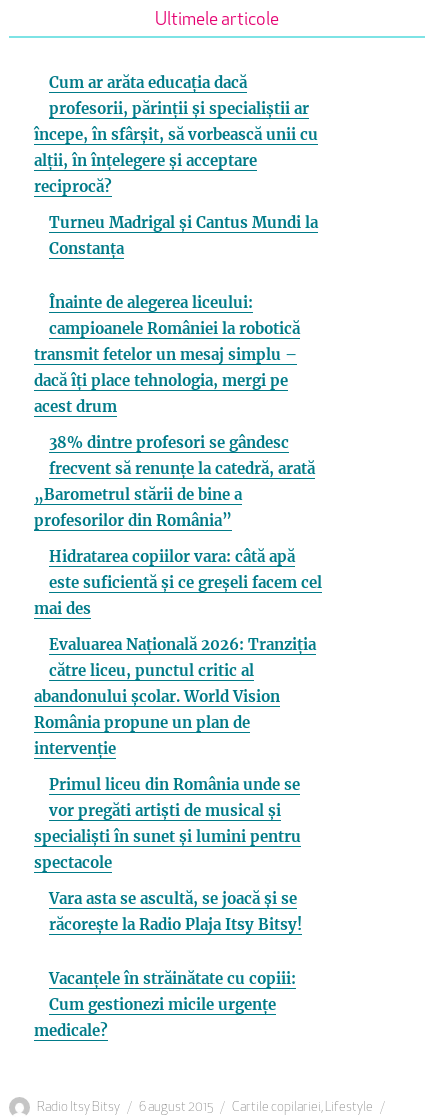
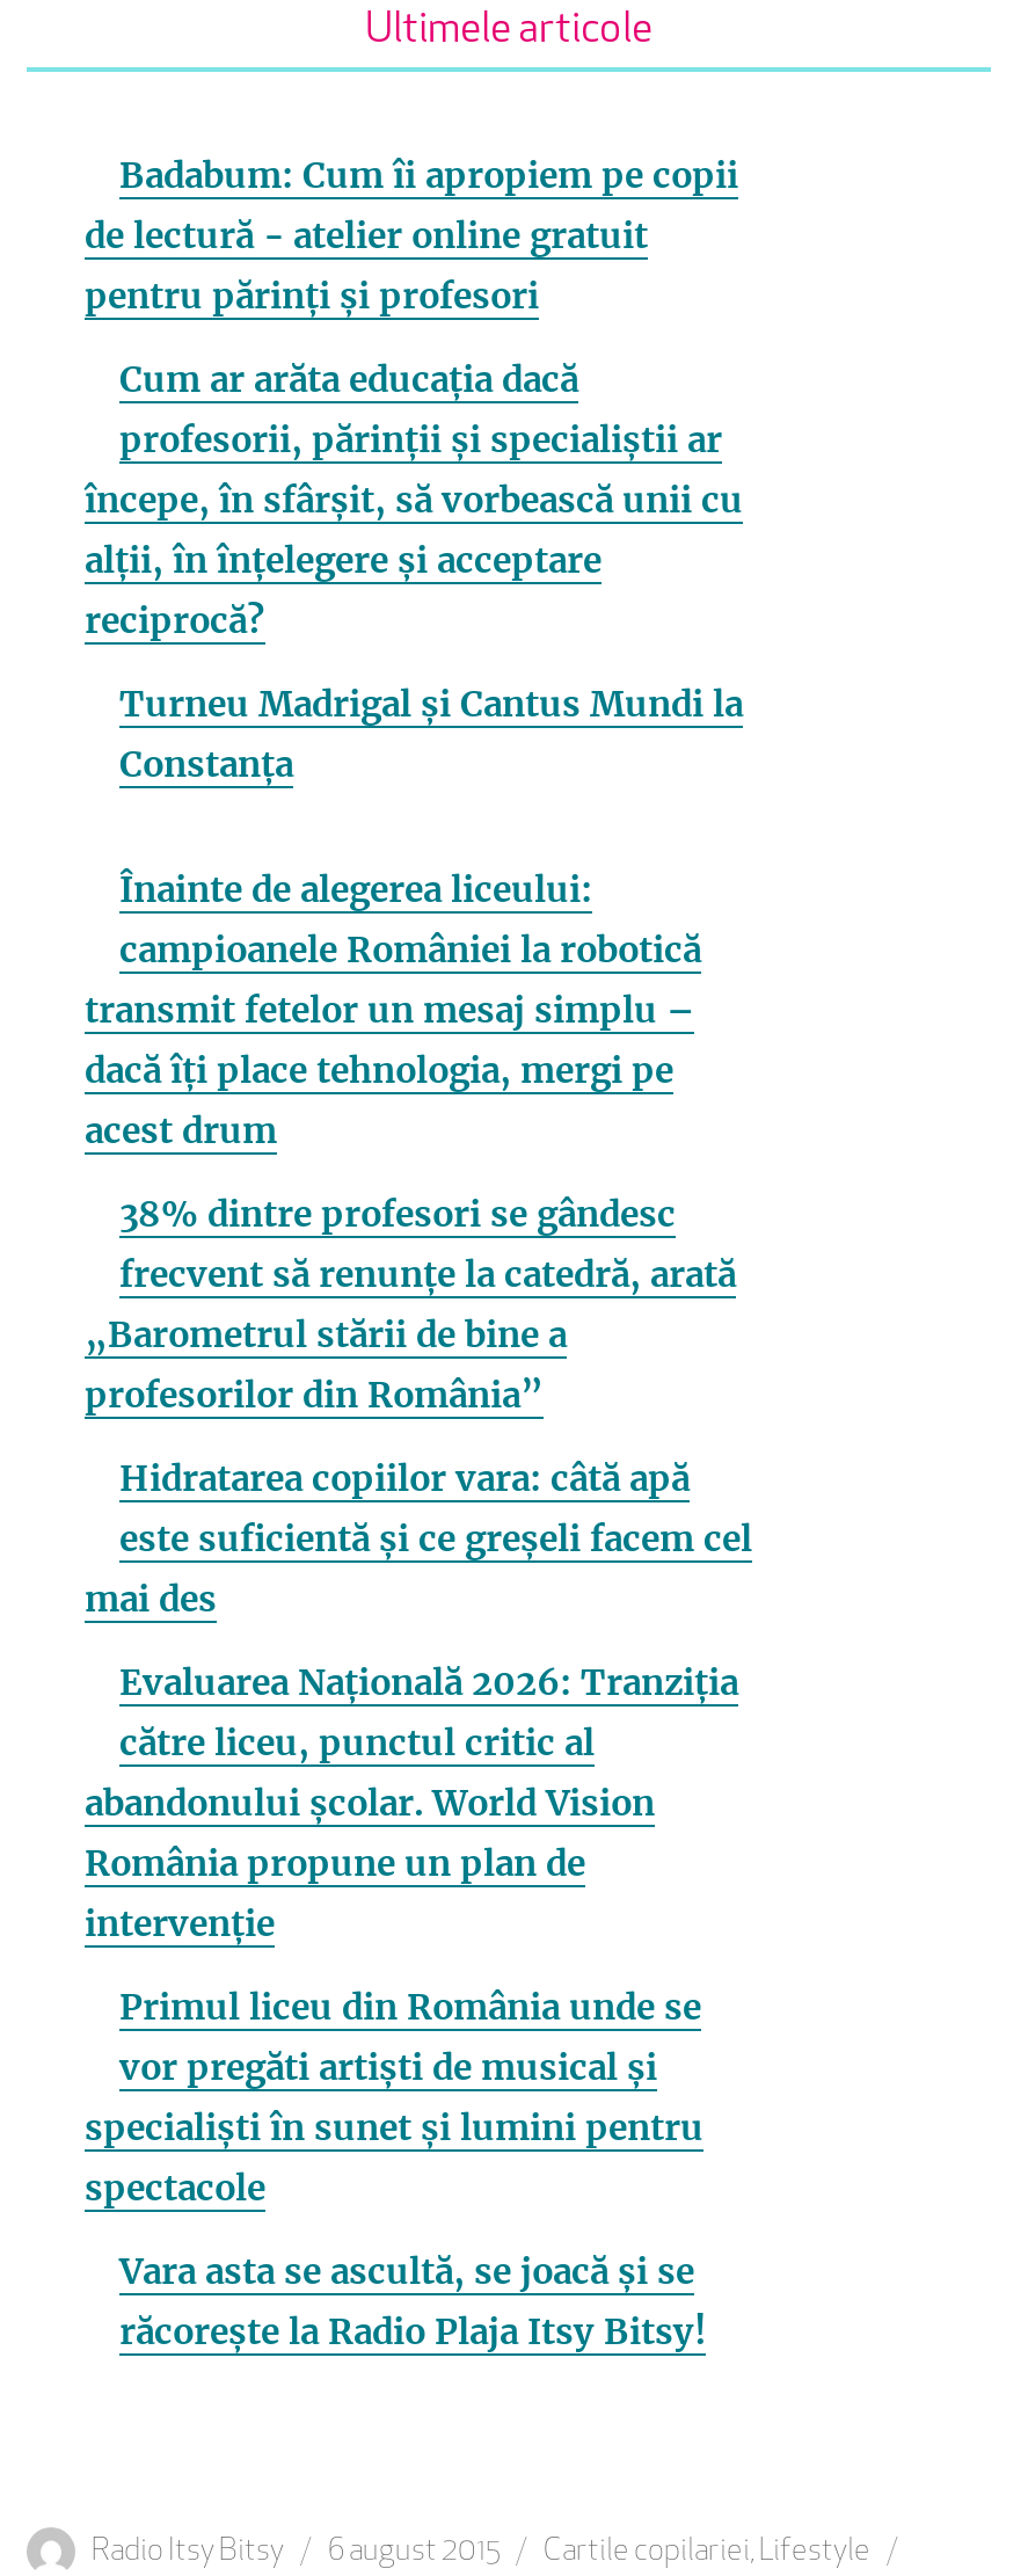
+ Badabum: Cum îi apropiem pe copii
+ de lectură - atelier online gratuit
+ pentru părinți și profesori

moved down: Cum ar arăta educația dacă | profesorii, părinții și specialiștii ar | începe, în sfârșit, să vorbească unii cu | ... | Vara asta se ascultă, se joacă și se | răcorește la Radio Plaja Itsy Bitsy!

- Vacanțele în străinătate cu copiii:
- Cum gestionezi micile urgențe
- medicale?
